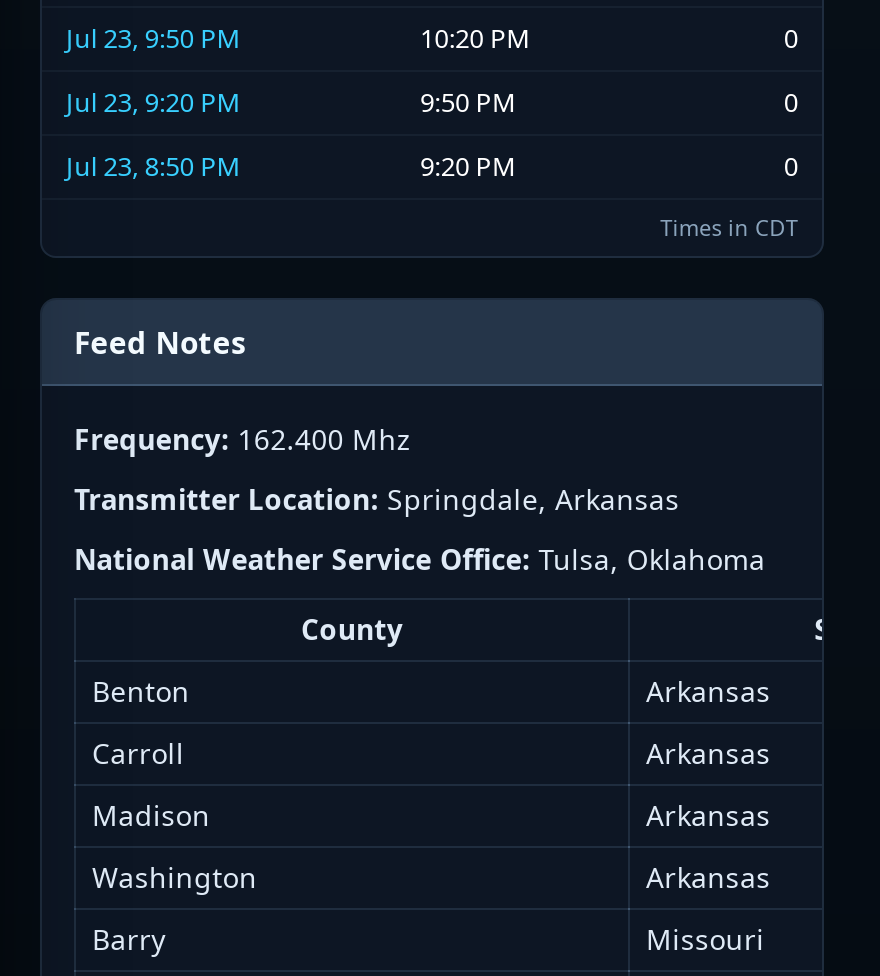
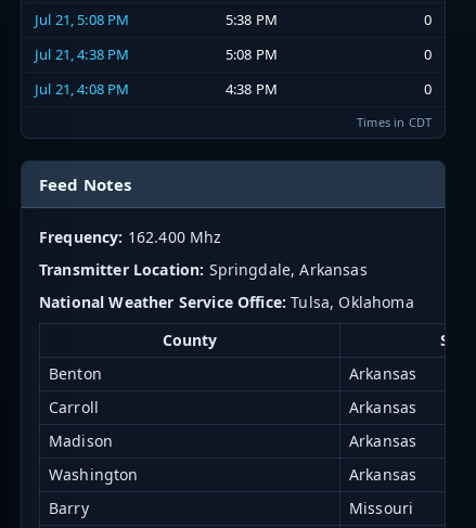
- Jul 23, 9:50 PM
+ Jul 21, 5:08 PM

- 10:20 PM
+ 5:38 PM

- Jul 23, 9:20 PM
+ Jul 21, 4:38 PM

- 9:50 PM
+ 5:08 PM

- Jul 23, 8:50 PM
+ Jul 21, 4:08 PM

- 9:20 PM
+ 4:38 PM
